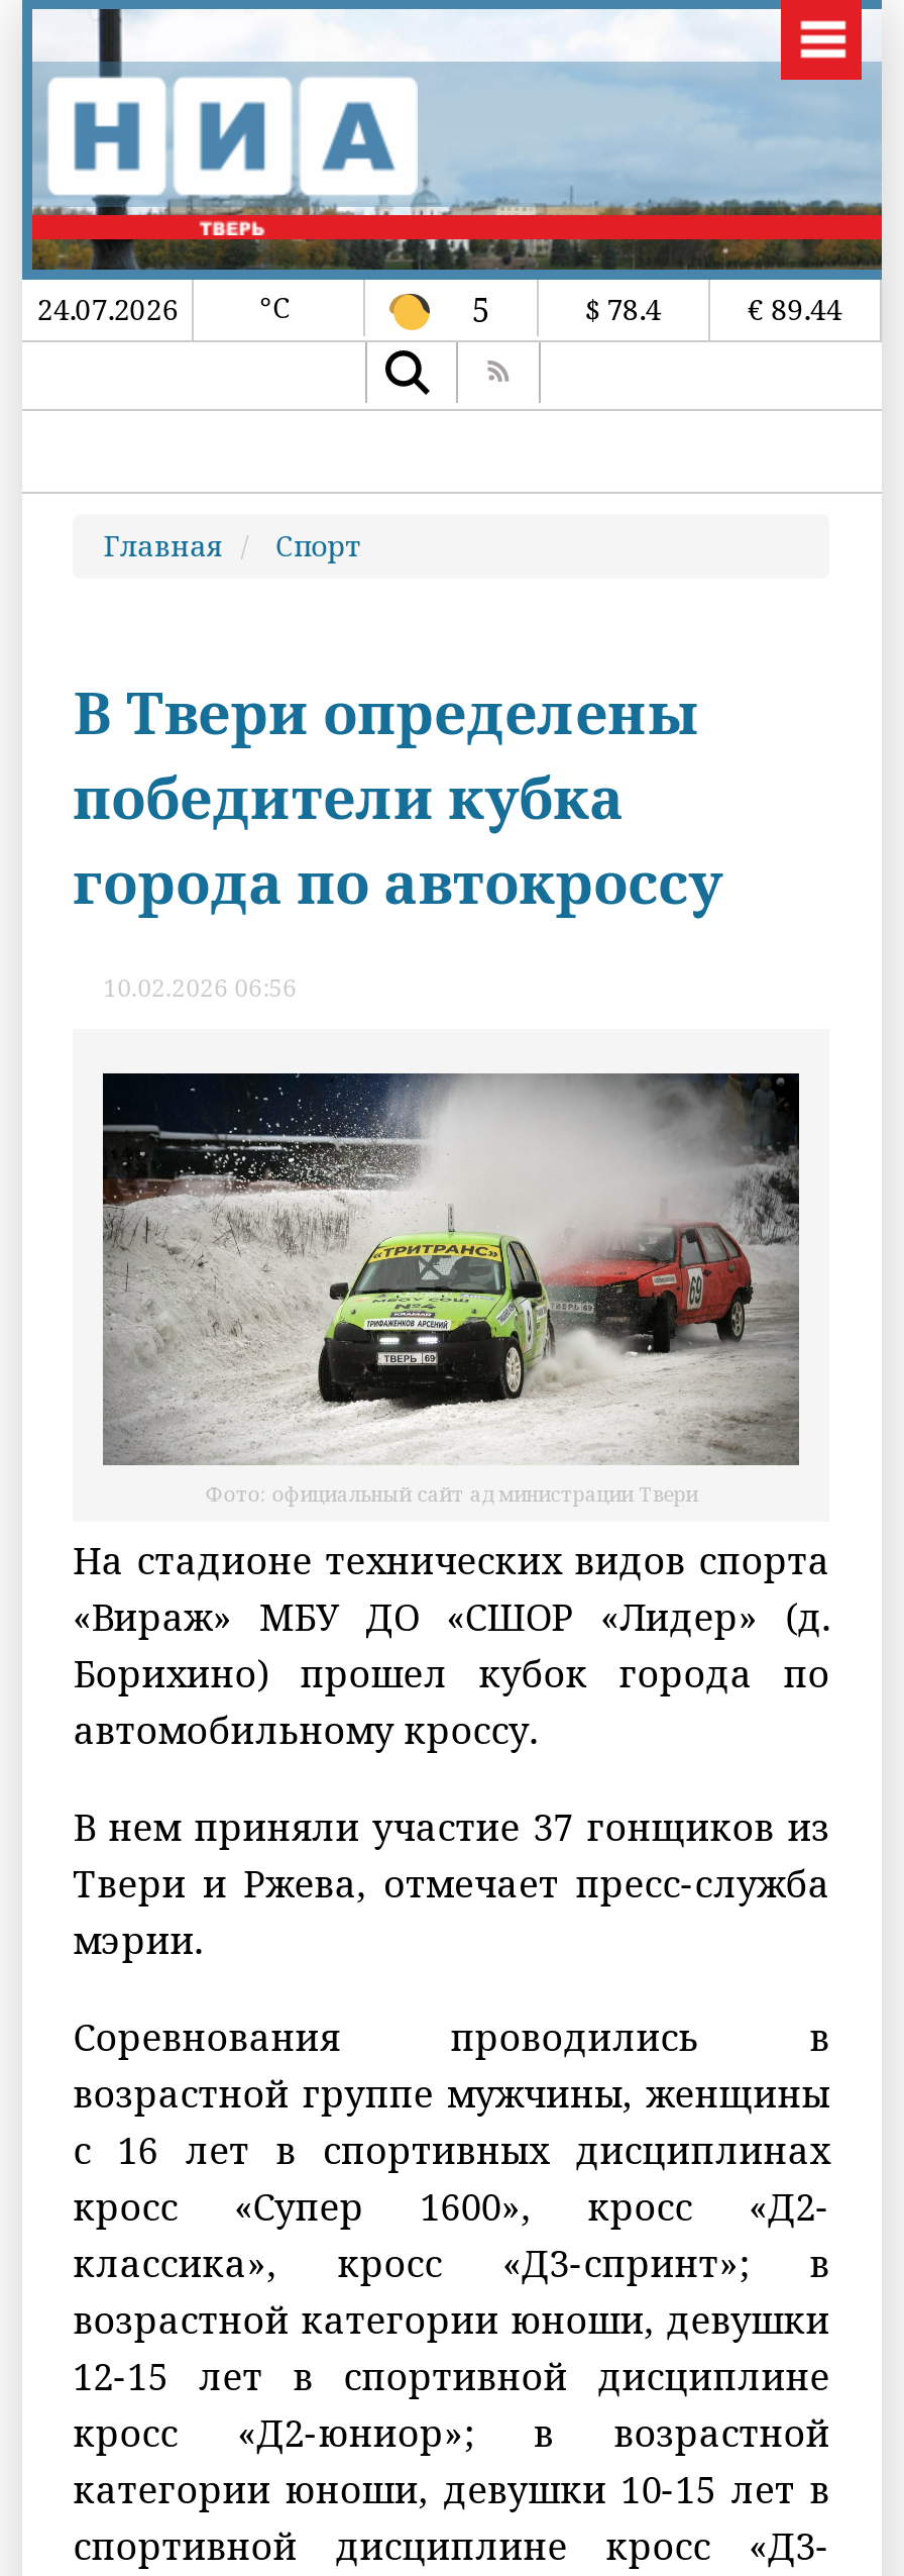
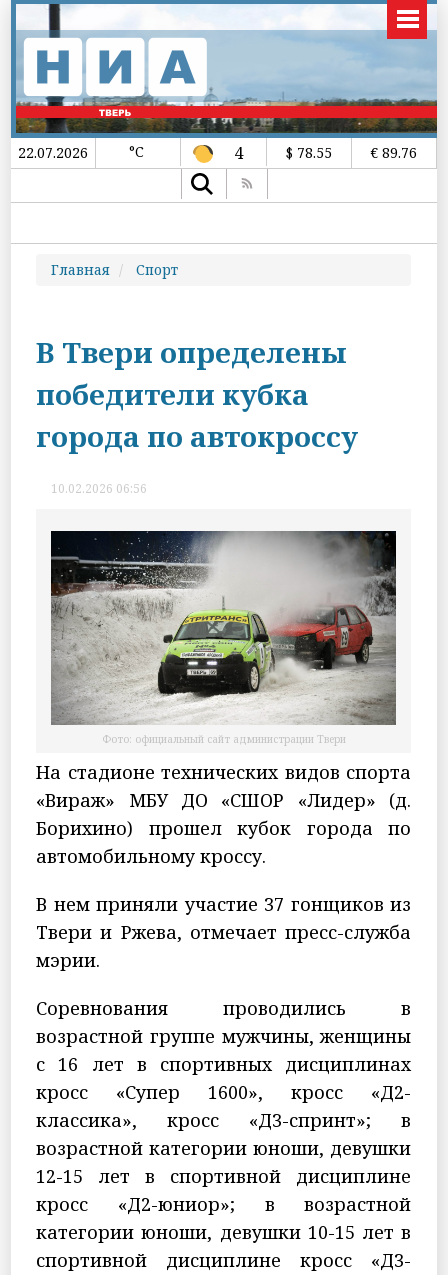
- 24.07.2026
+ 22.07.2026

- 5
+ 4

- $ 78.4
+ $ 78.55

- € 89.44
+ € 89.76
